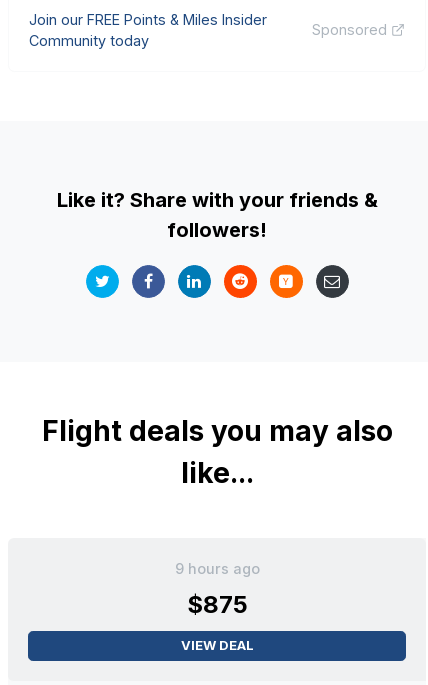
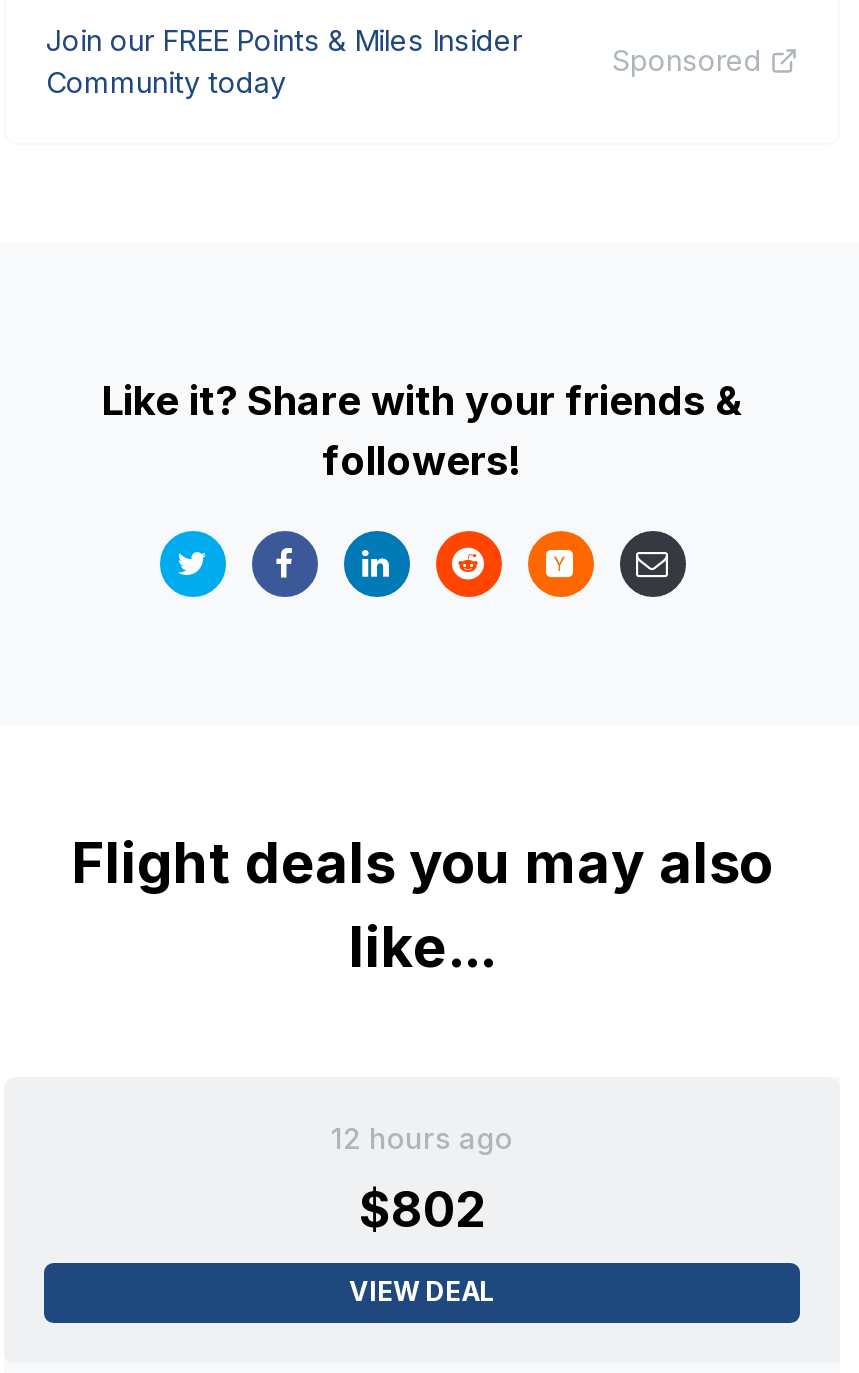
- 9 hours ago
+ 12 hours ago

- $875
+ $802
